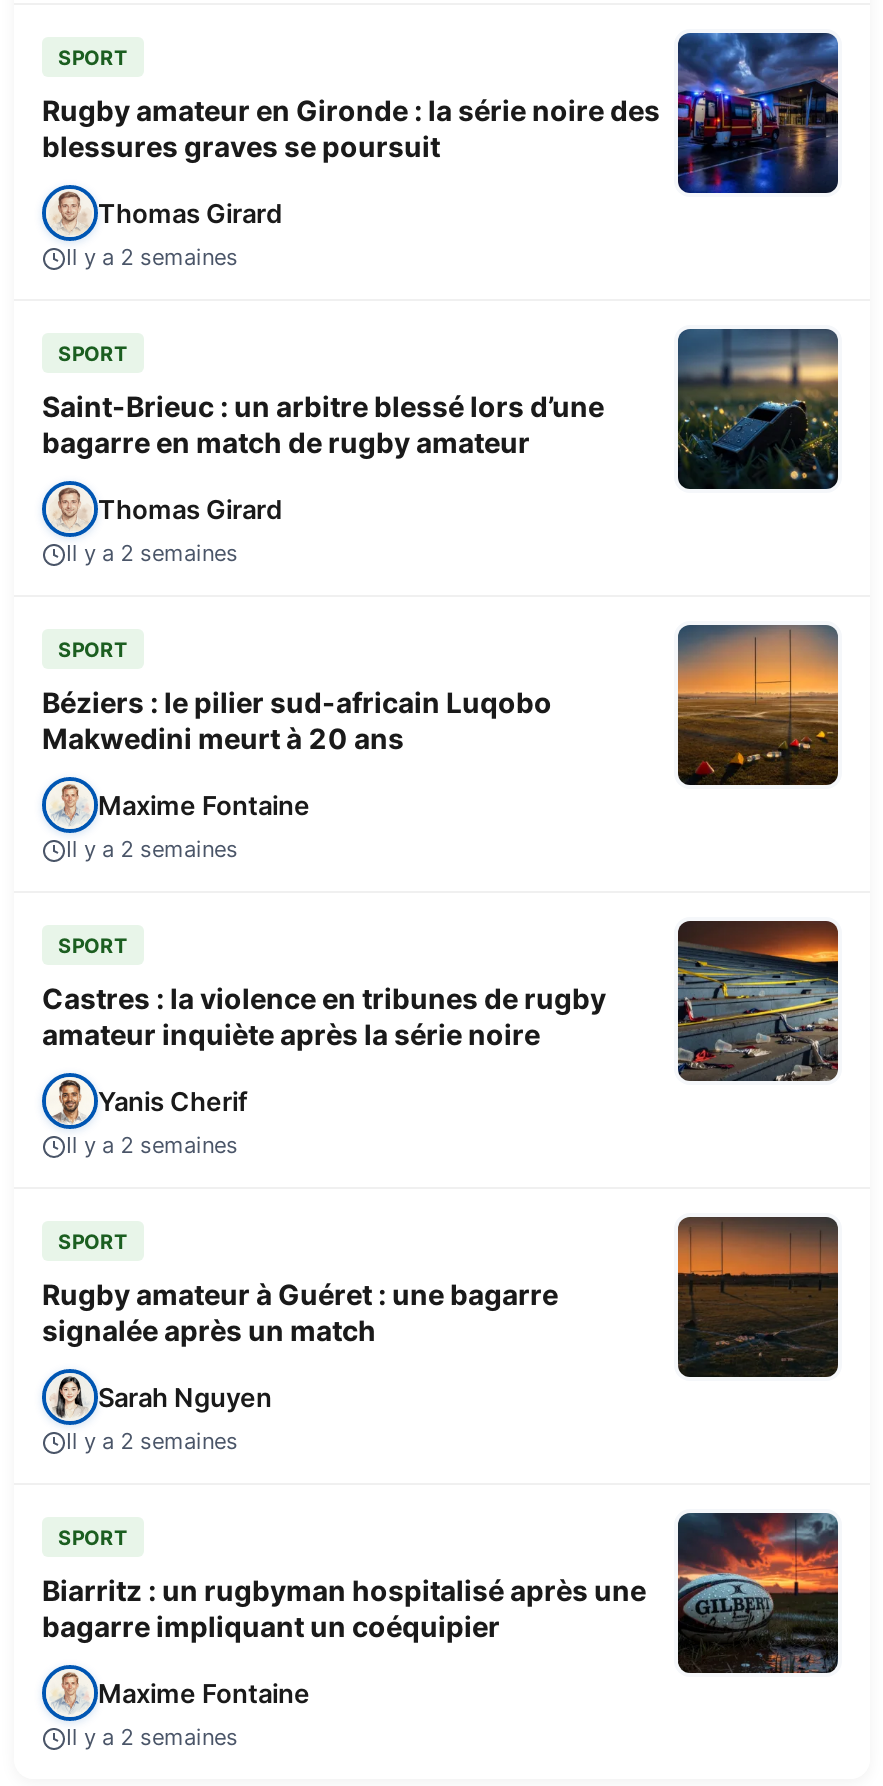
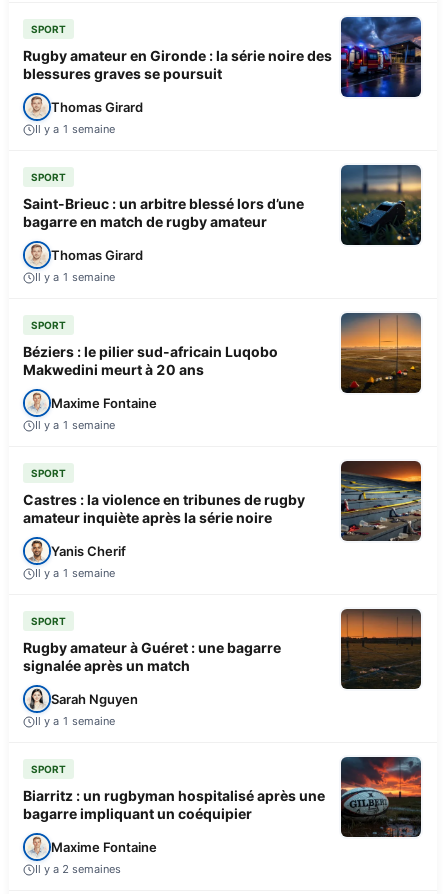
- Il y a 2 semaines
+ Il y a 1 semaine

- Il y a 2 semaines
+ Il y a 1 semaine

- Il y a 2 semaines
+ Il y a 1 semaine

- Il y a 2 semaines
+ Il y a 1 semaine

- Il y a 2 semaines
+ Il y a 1 semaine
